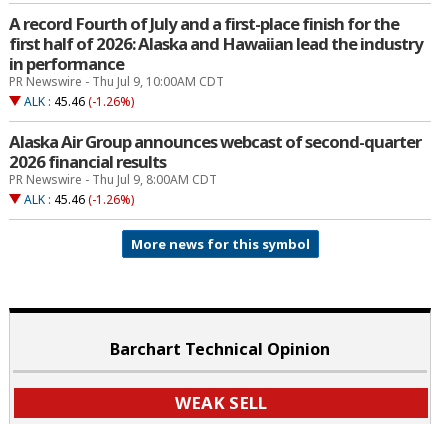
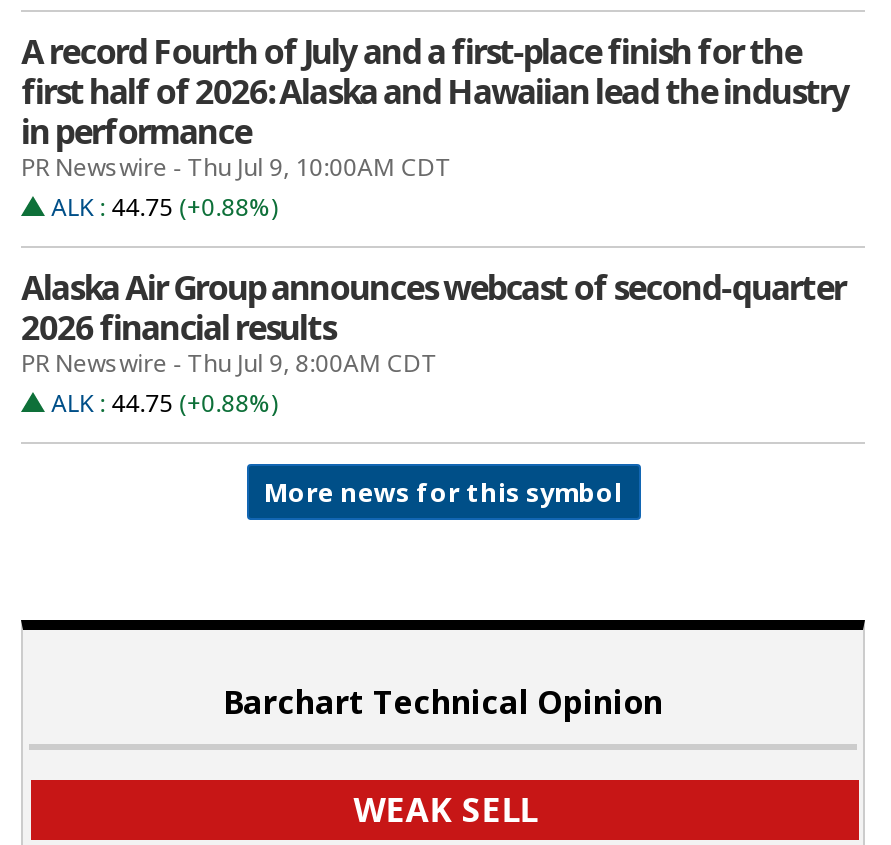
- ALK : 45.46 (-1.26%)
+ ALK : 44.75 (+0.88%)

- ALK : 45.46 (-1.26%)
+ ALK : 44.75 (+0.88%)
